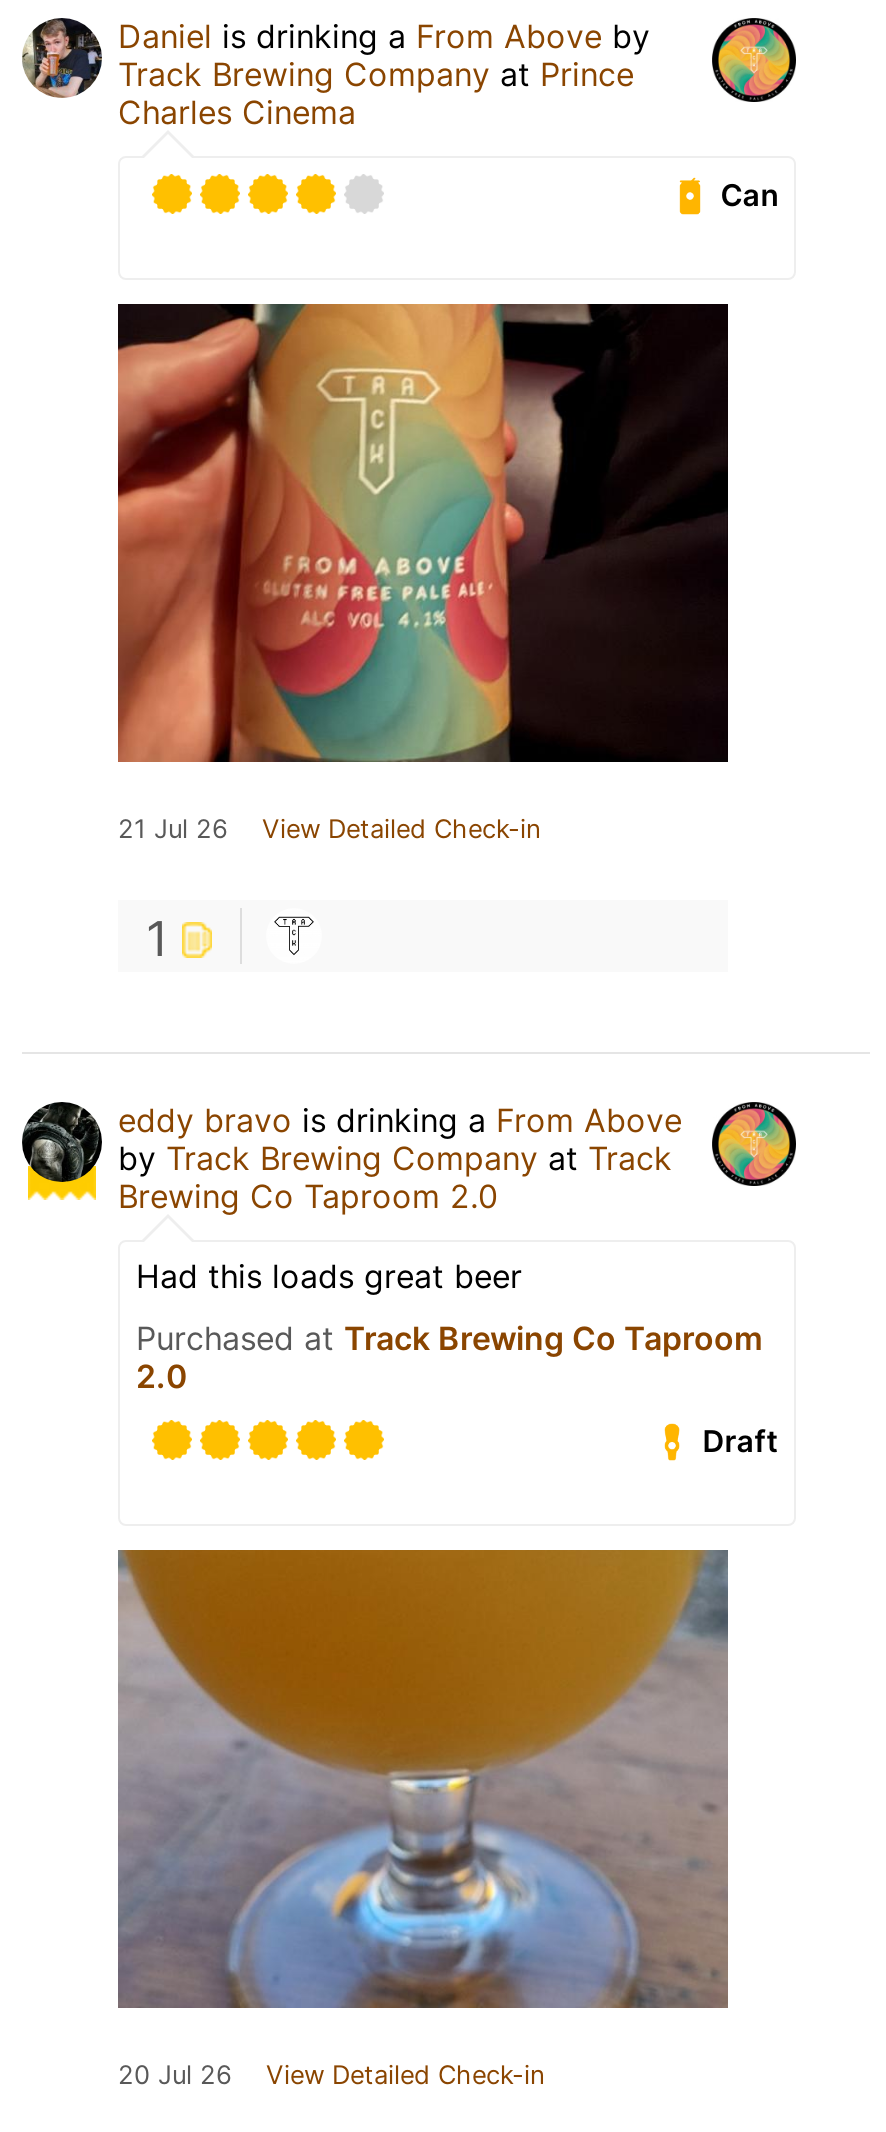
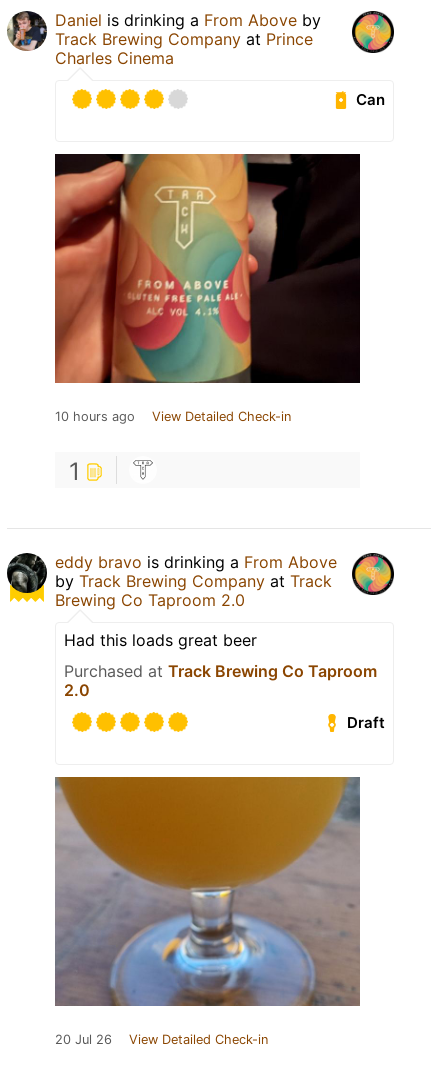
- 21 Jul 26 View Detailed Check-in
+ 10 hours ago View Detailed Check-in
